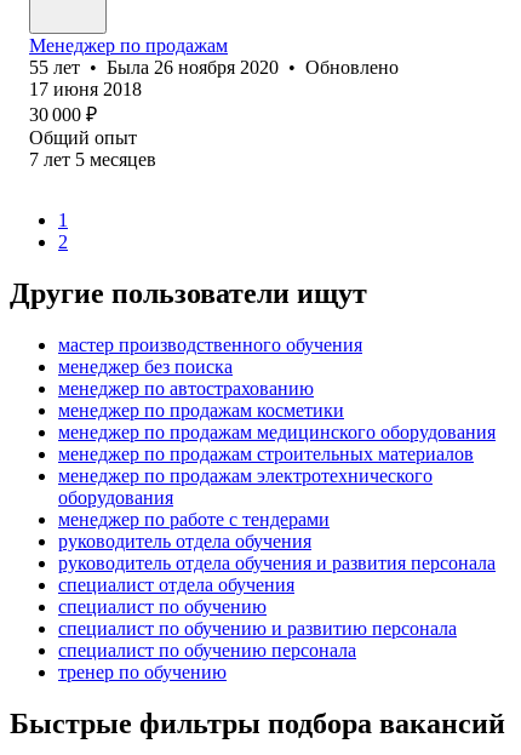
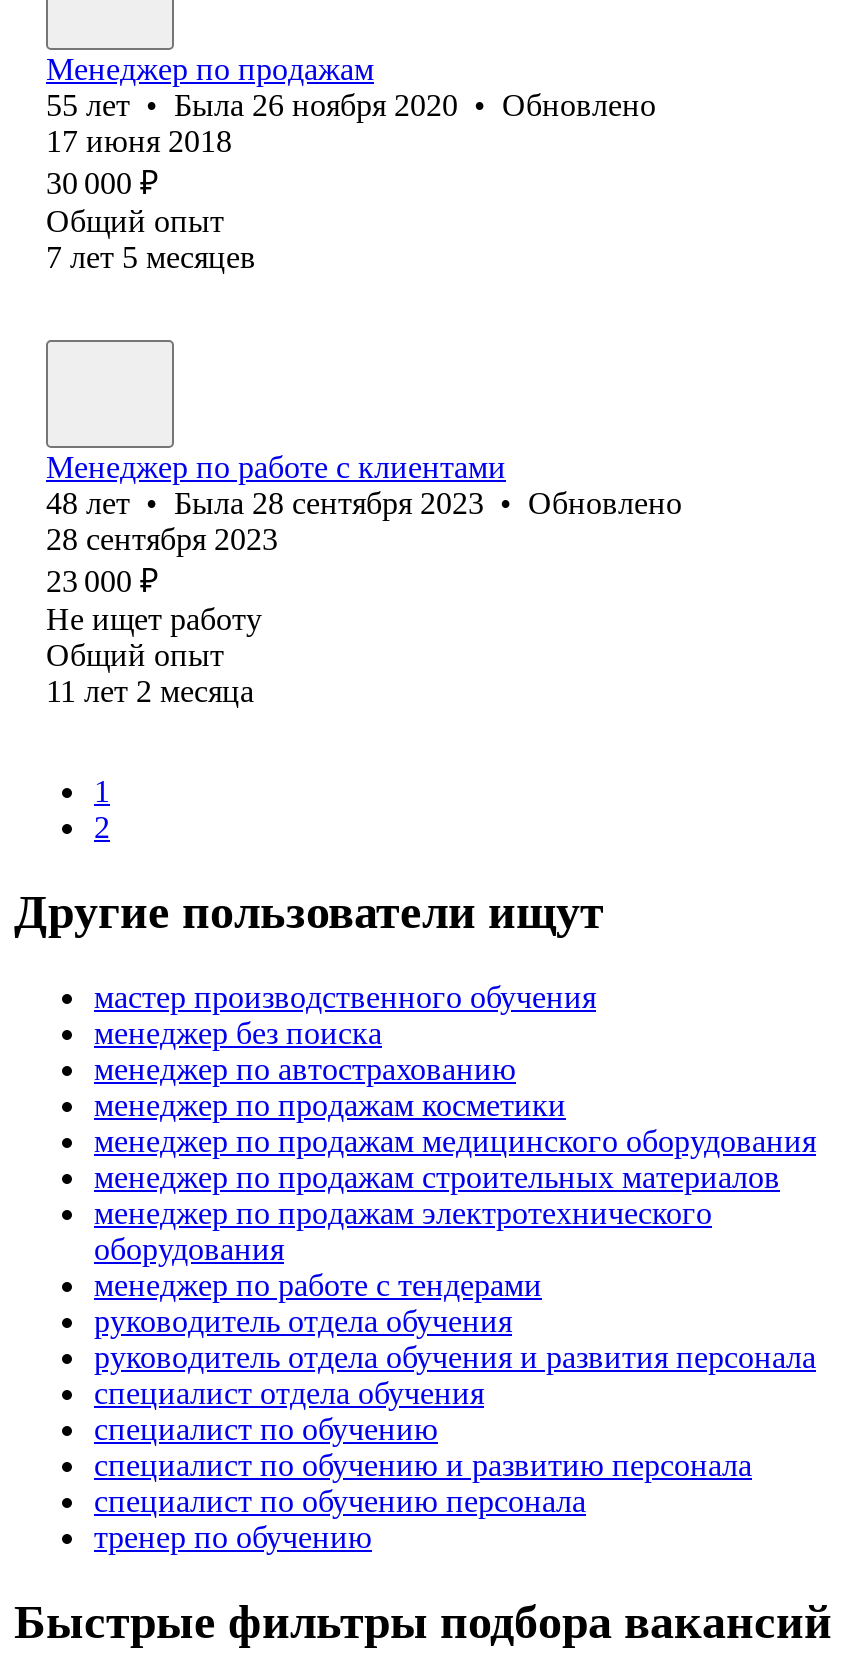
+ Менеджер по работе с клиентами
+ 48 лет • Была 28 сентября 2023 • Обновлено
+ 28 сентября 2023
+ 23 000 ₽
+ Не ищет работу
+ Общий опыт
+ 11 лет 2 месяца
